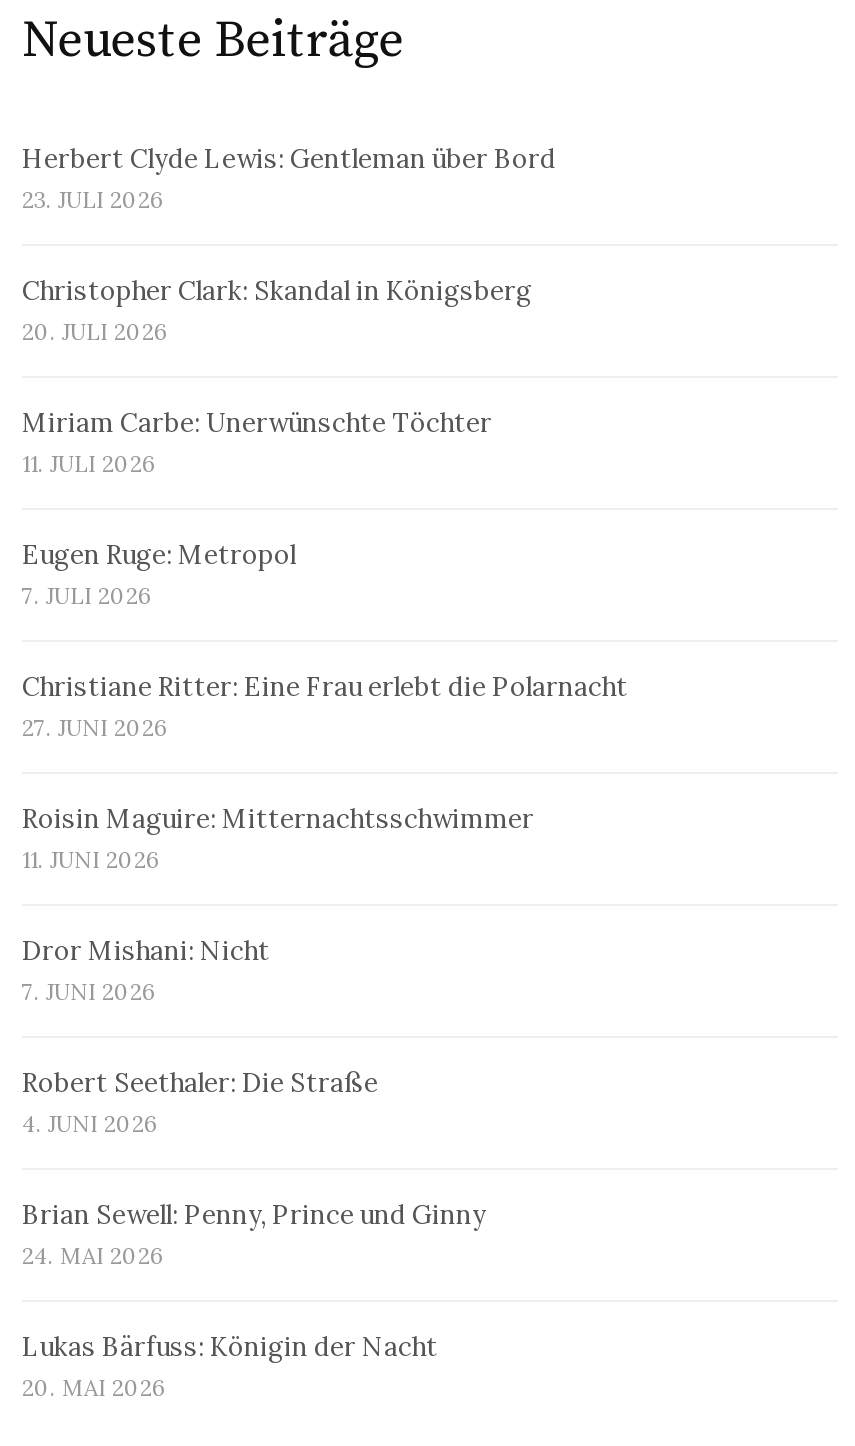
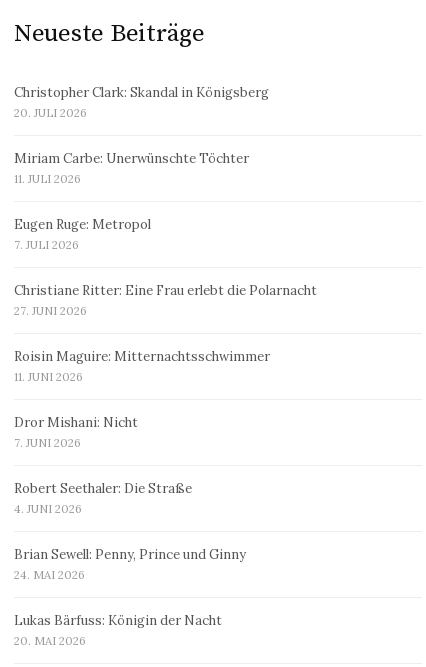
- Herbert Clyde Lewis: Gentleman über Bord
- 23. JULI 2026
